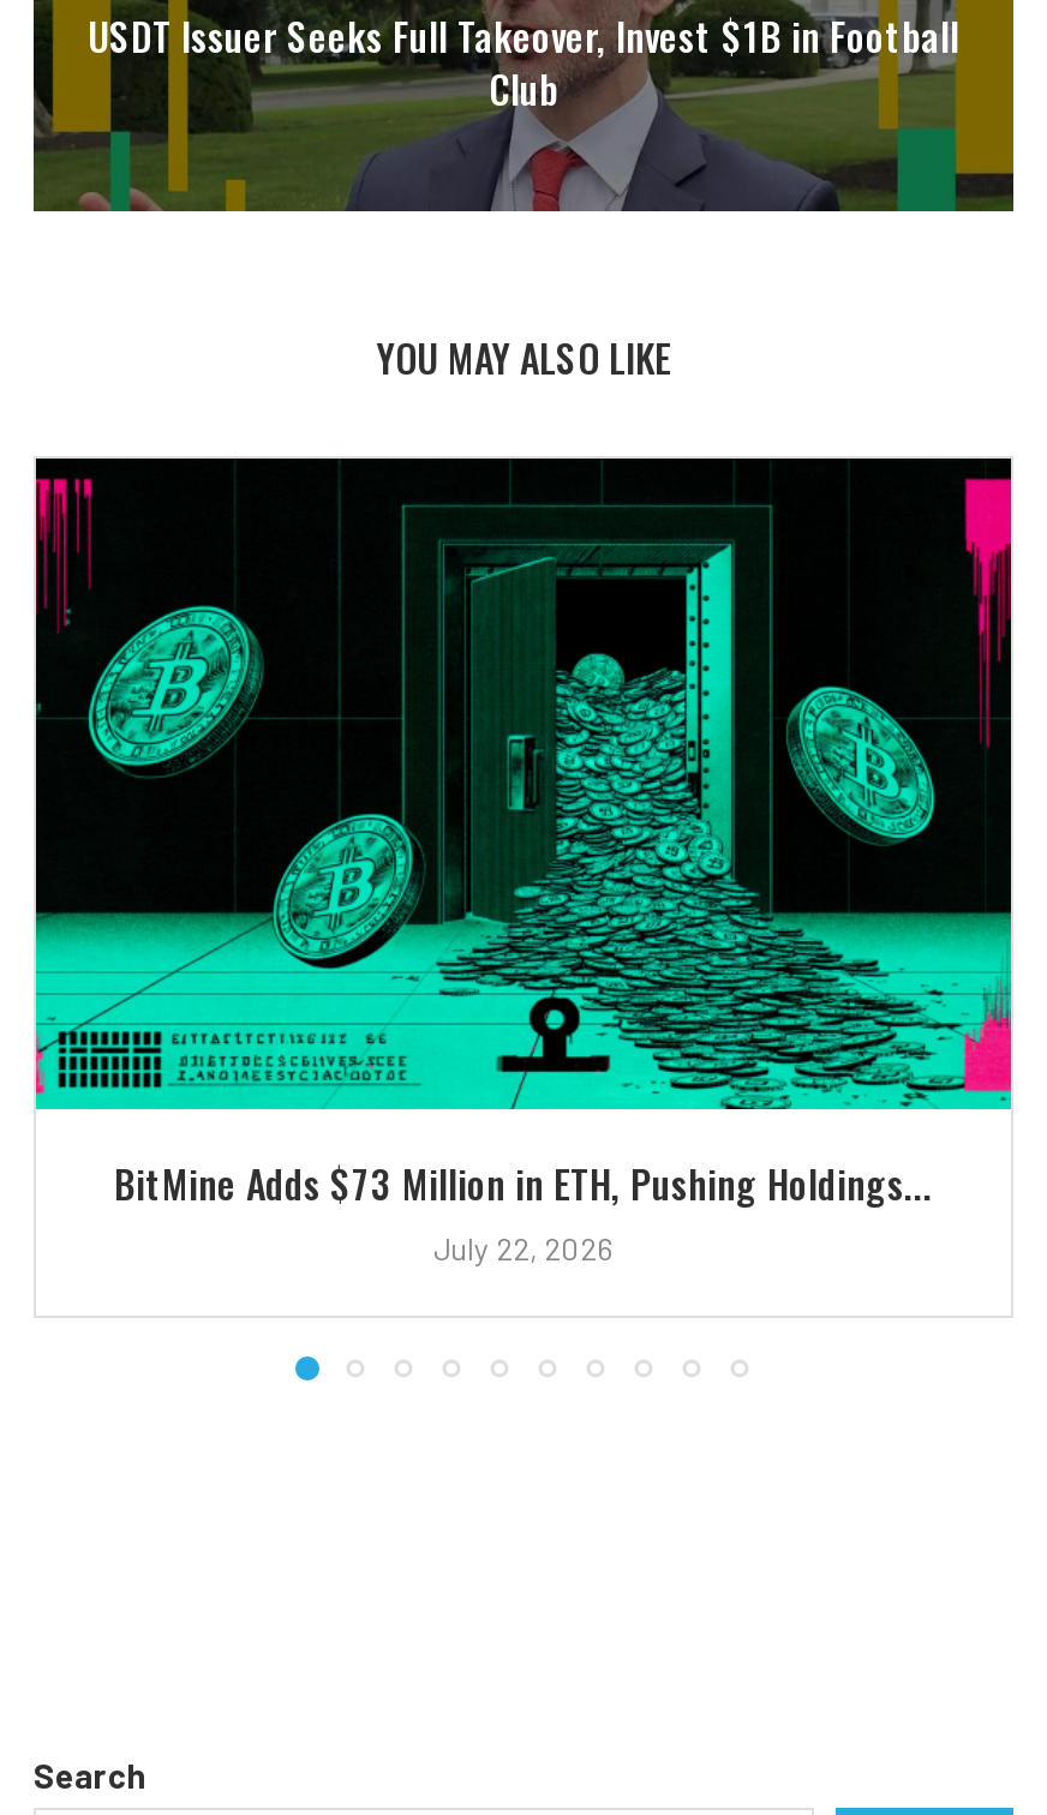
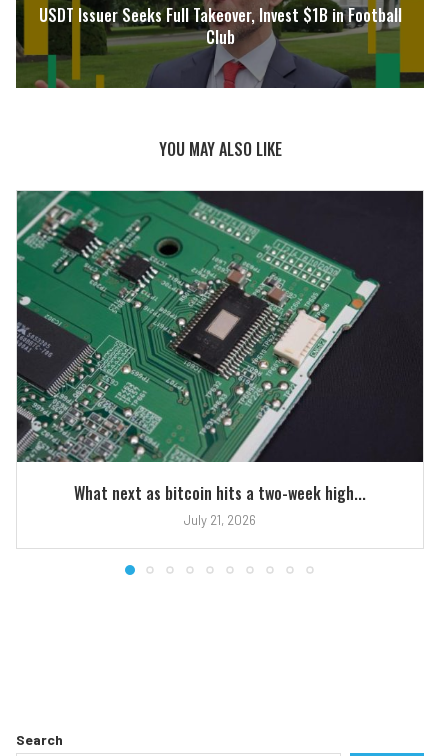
- [image]
- BitMine Adds $73 Million in ETH, Pushing Holdings...
- July 22, 2026
+ [image]
+ What next as bitcoin hits a two-week high...
+ July 21, 2026
